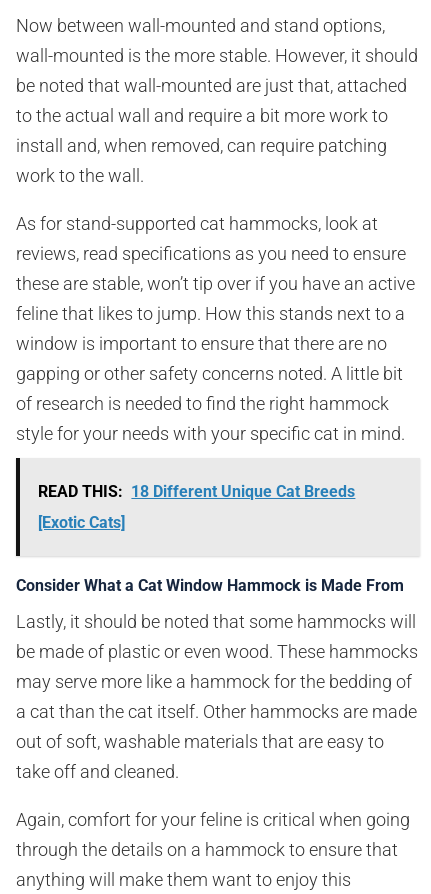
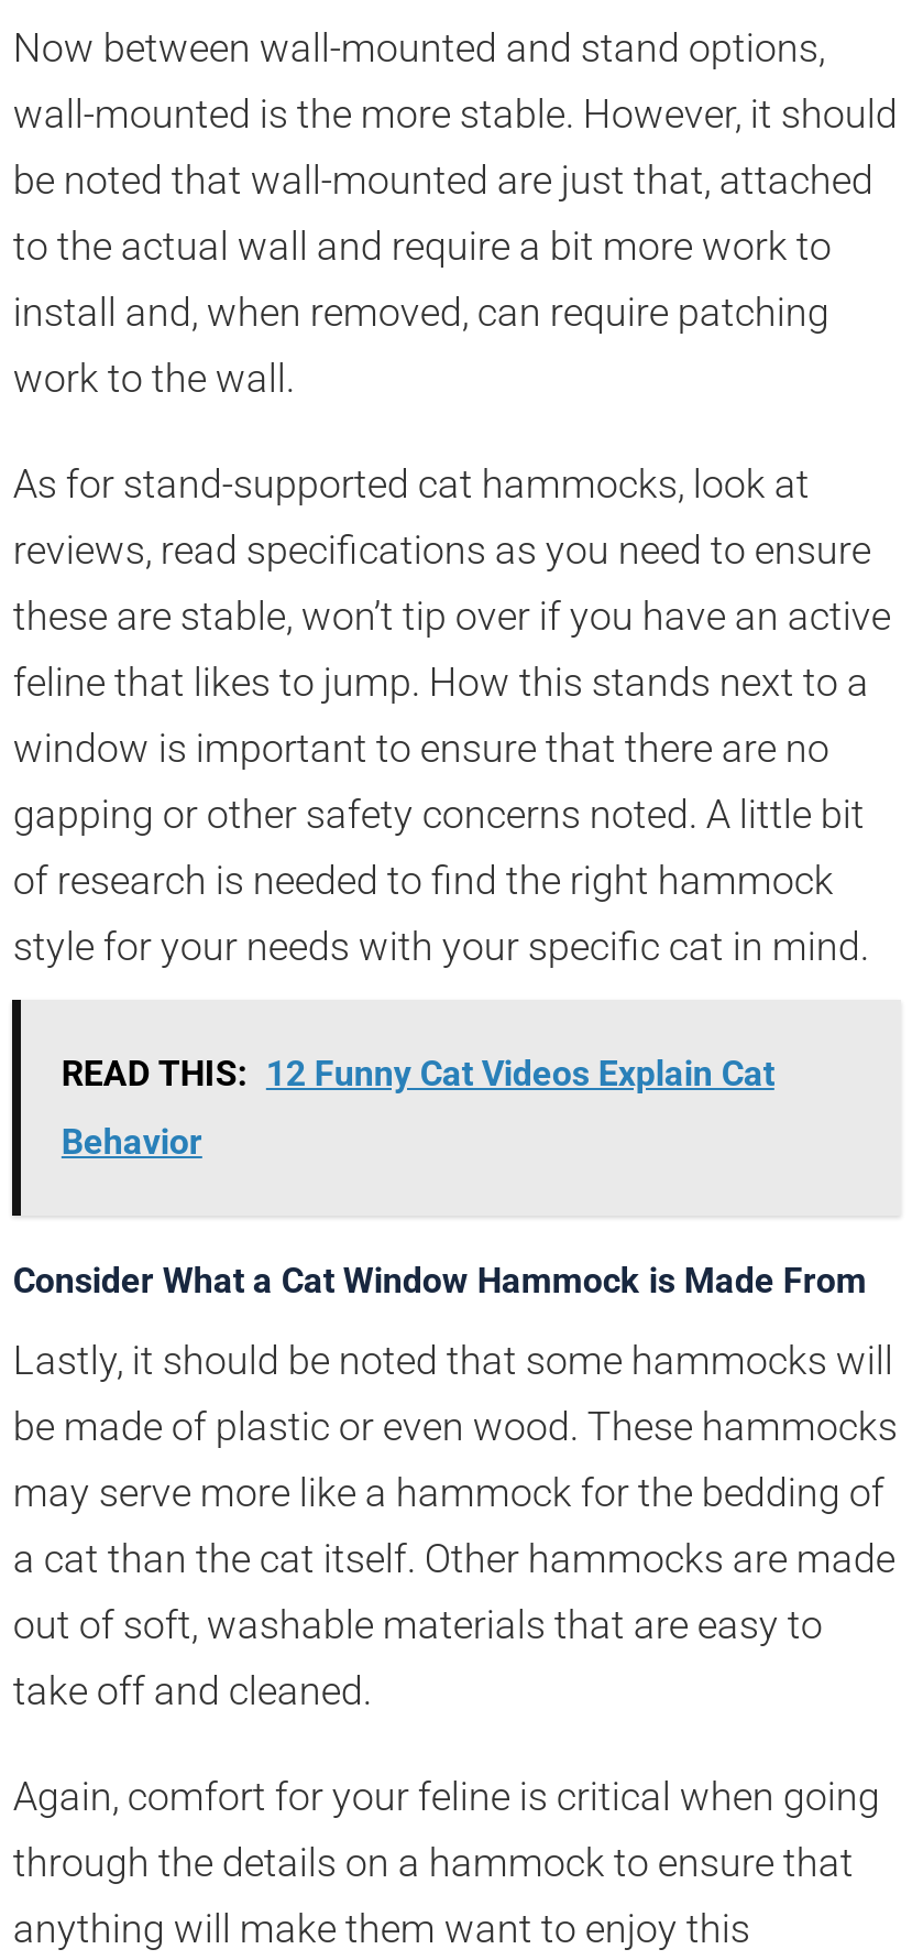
- READ THIS: 18 Different Unique Cat Breeds
+ READ THIS: 12 Funny Cat Videos Explain Cat

- [Exotic Cats]
+ Behavior
